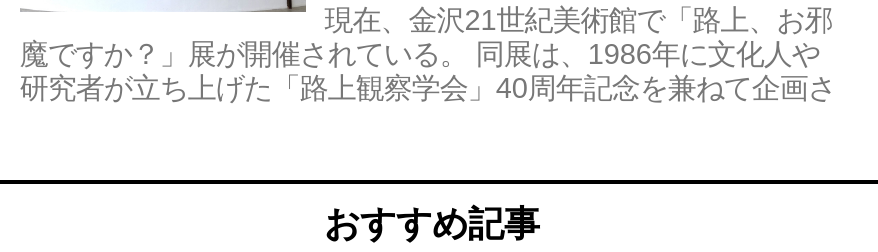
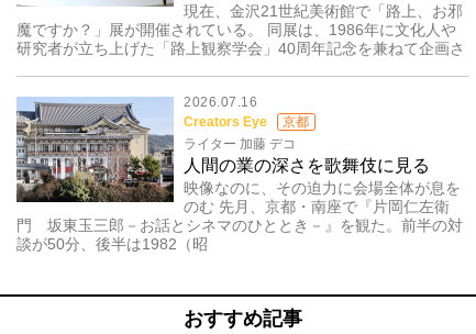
+ [image]
+ 2026.07.16
+ Creators Eye
+ 京都
+ ライター 加藤 デコ
+ 人間の業の深さを歌舞伎に見る
+ 映像なのに、その迫力に会場全体が息を
+ のむ 先月、京都・南座で『片岡仁左衛
+ 門 坂東玉三郎－お話とシネマのひととき－』を観た。前半の対
+ 談が50分、後半は1982（昭
